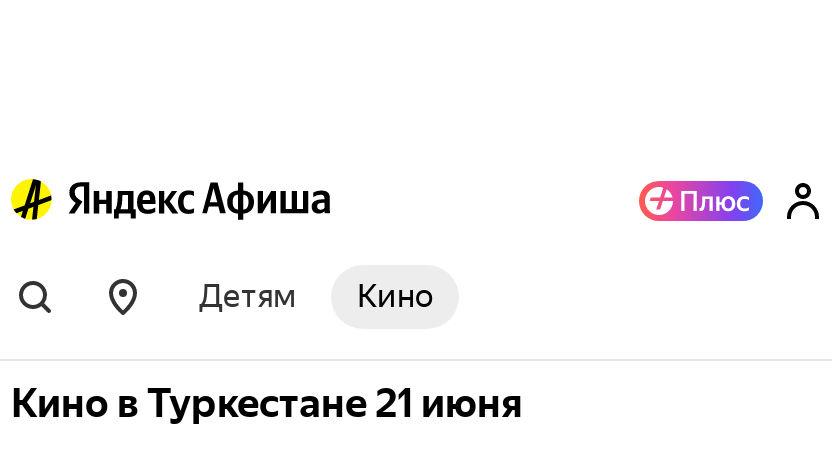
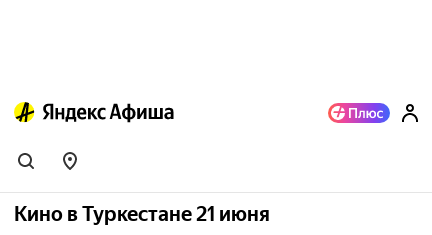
- Детям
- Кино
